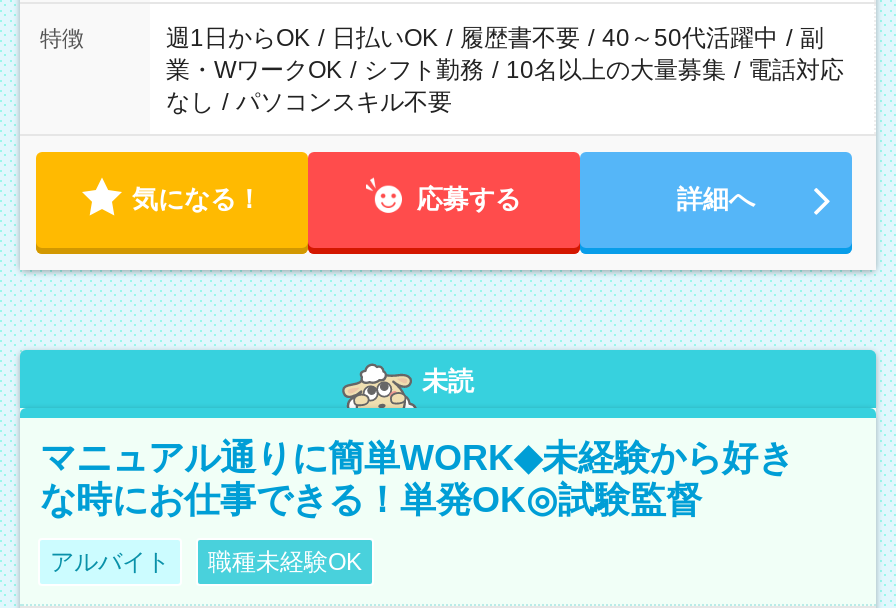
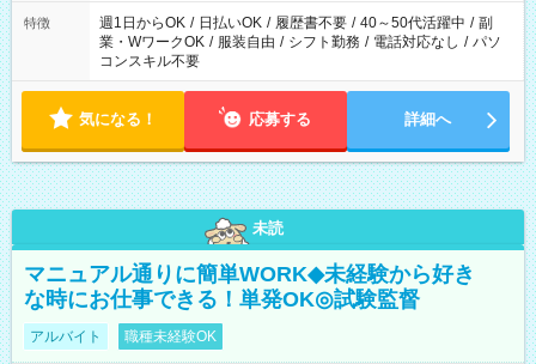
- 業・WワークOK / シフト勤務 / 10名以上の大量募集 / 電話対応
- なし / パソコンスキル不要
+ 業・WワークOK / 服装自由 / シフト勤務 / 電話対応なし / パソ
+ コンスキル不要
